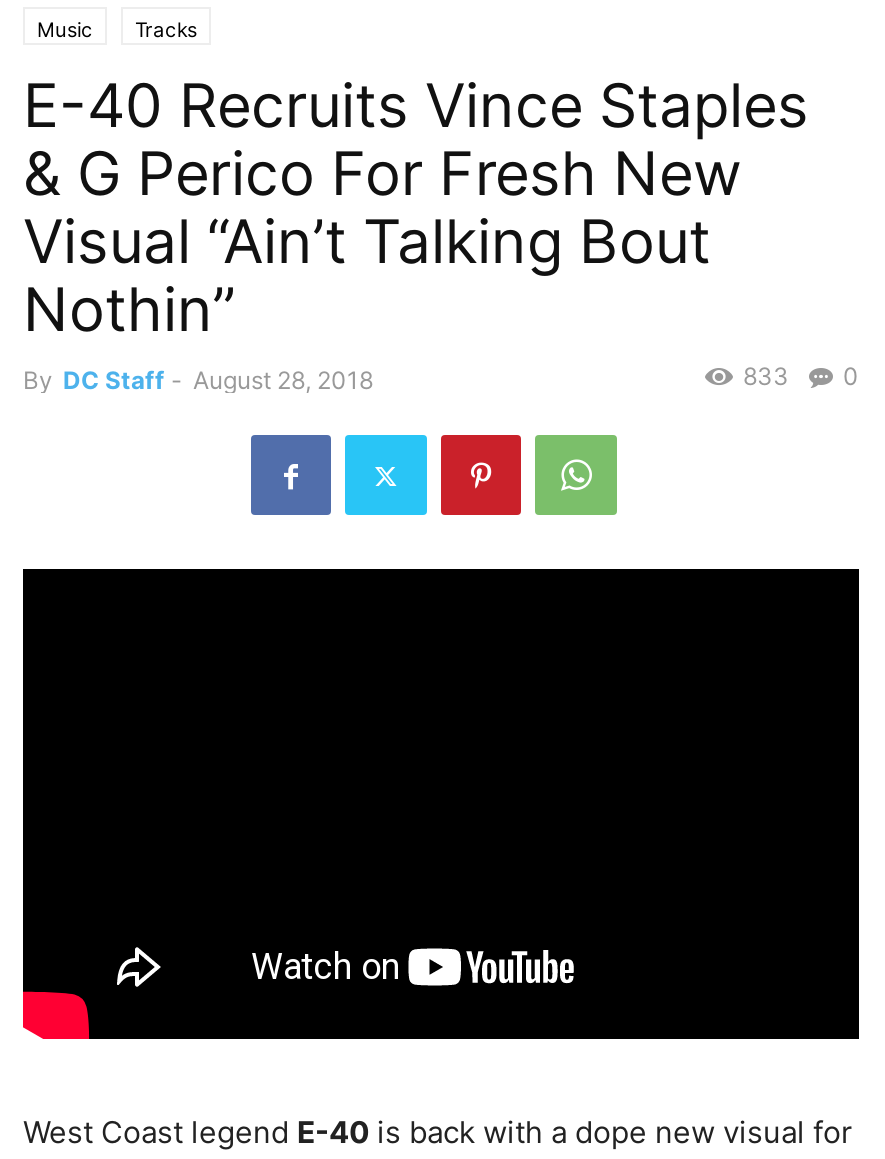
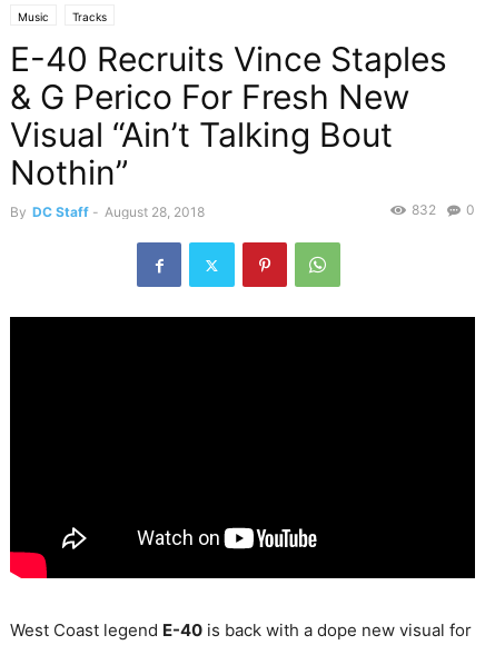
- 833 0
+ 832 0
